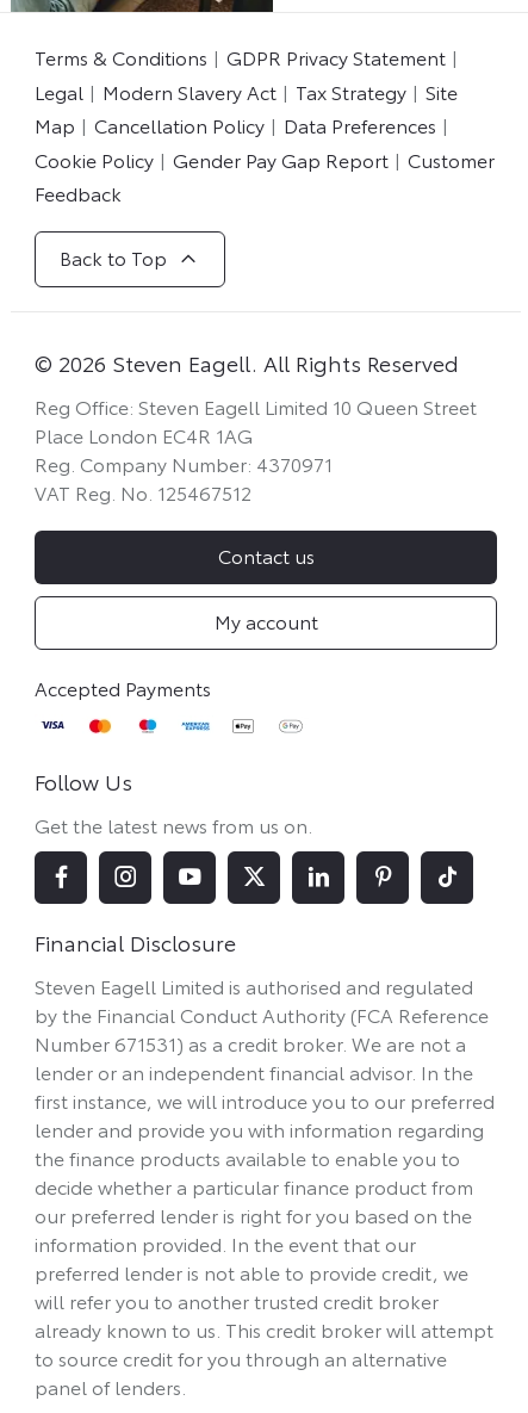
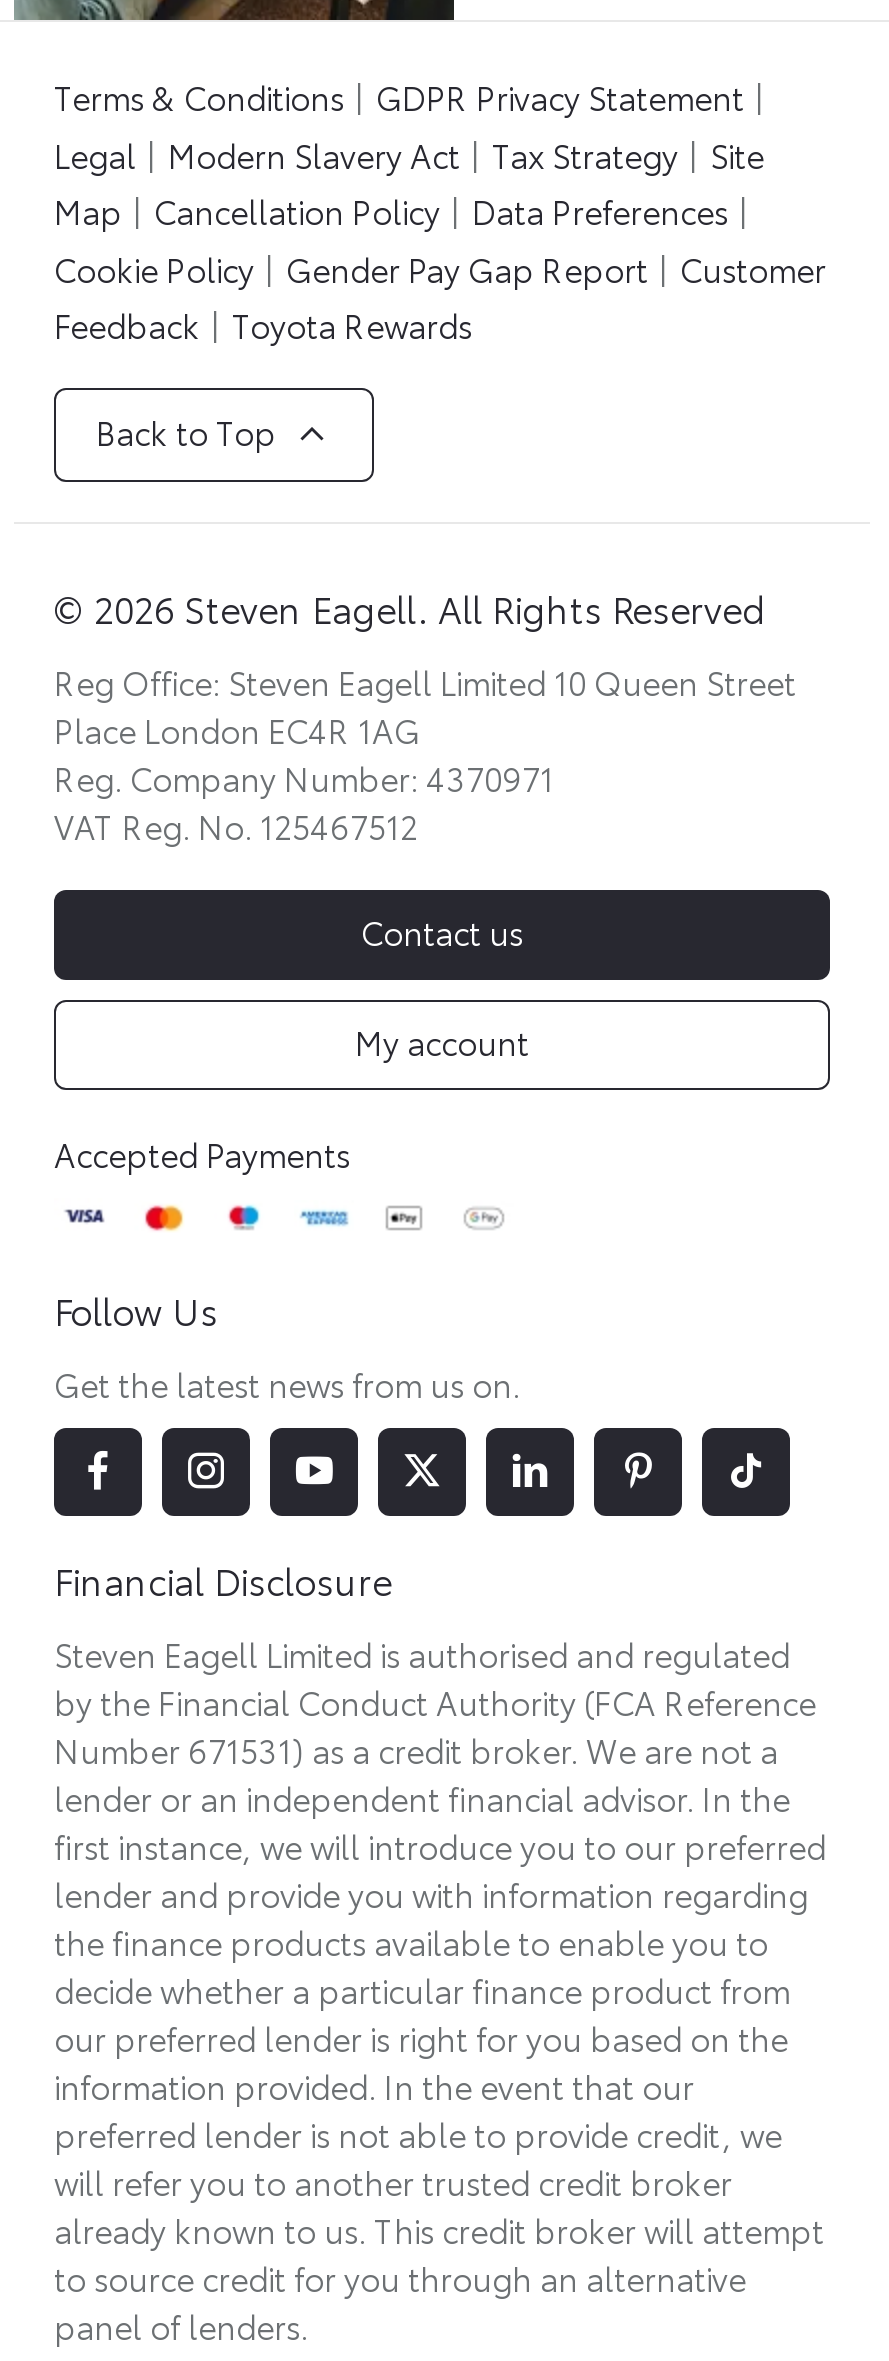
+ Toyota Rewards
